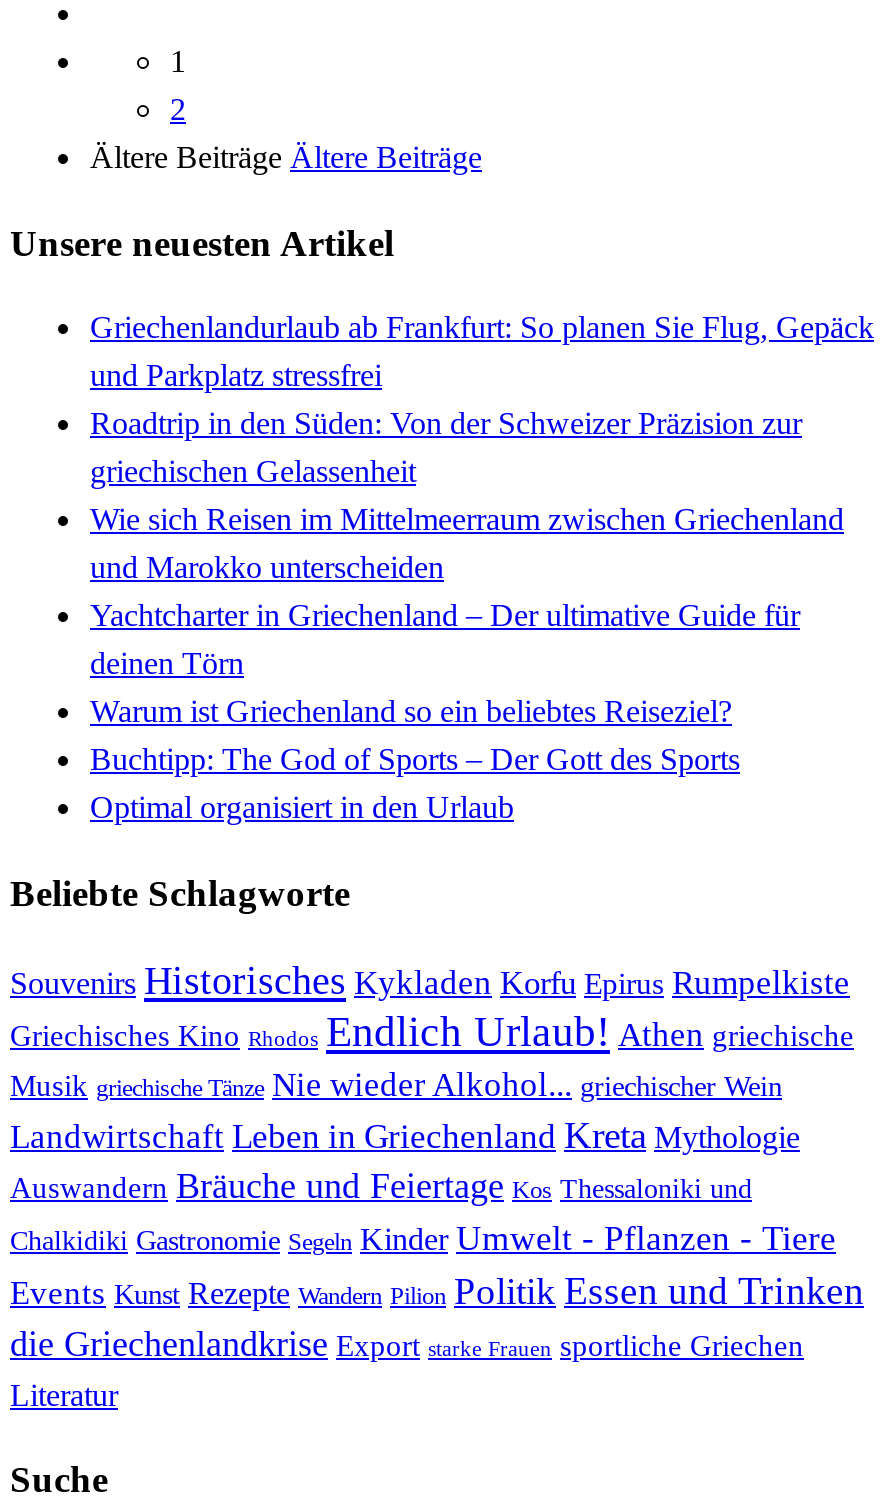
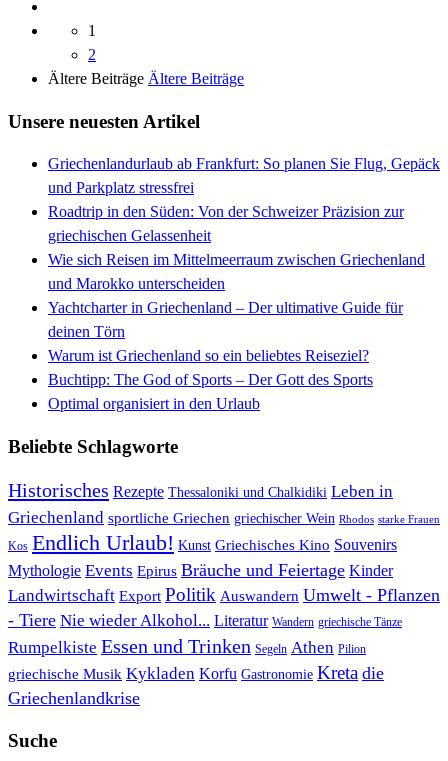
- Souvenirs Historisches Kykladen Korfu Epirus Rumpelkiste
- Griechisches Kino Rhodos Endlich Urlaub! Athen griechische
- Musik griechische Tänze Nie wieder Alkohol... griechischer Wein
- Landwirtschaft Leben in Griechenland Kreta Mythologie
- Auswandern Bräuche und Feiertage Kos Thessaloniki und
- Chalkidiki Gastronomie Segeln Kinder Umwelt - Pflanzen - Tiere
- Events Kunst Rezepte Wandern Pilion Politik Essen und Trinken
- die Griechenlandkrise Export starke Frauen sportliche Griechen
- Literatur
+ Historisches Rezepte Thessaloniki und Chalkidiki Leben in
+ Griechenland sportliche Griechen griechischer Wein Rhodos starke Frauen
+ Kos Endlich Urlaub! Kunst Griechisches Kino Souvenirs
+ Mythologie Events Epirus Bräuche und Feiertage Kinder
+ Landwirtschaft Export Politik Auswandern Umwelt - Pflanzen
+ - Tiere Nie wieder Alkohol... Literatur Wandern griechische Tänze
+ Rumpelkiste Essen und Trinken Segeln Athen Pilion
+ griechische Musik Kykladen Korfu Gastronomie Kreta die
+ Griechenlandkrise
